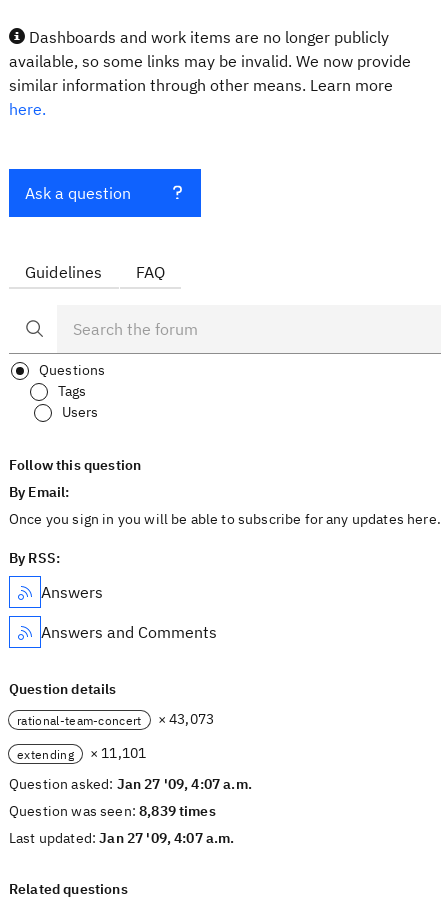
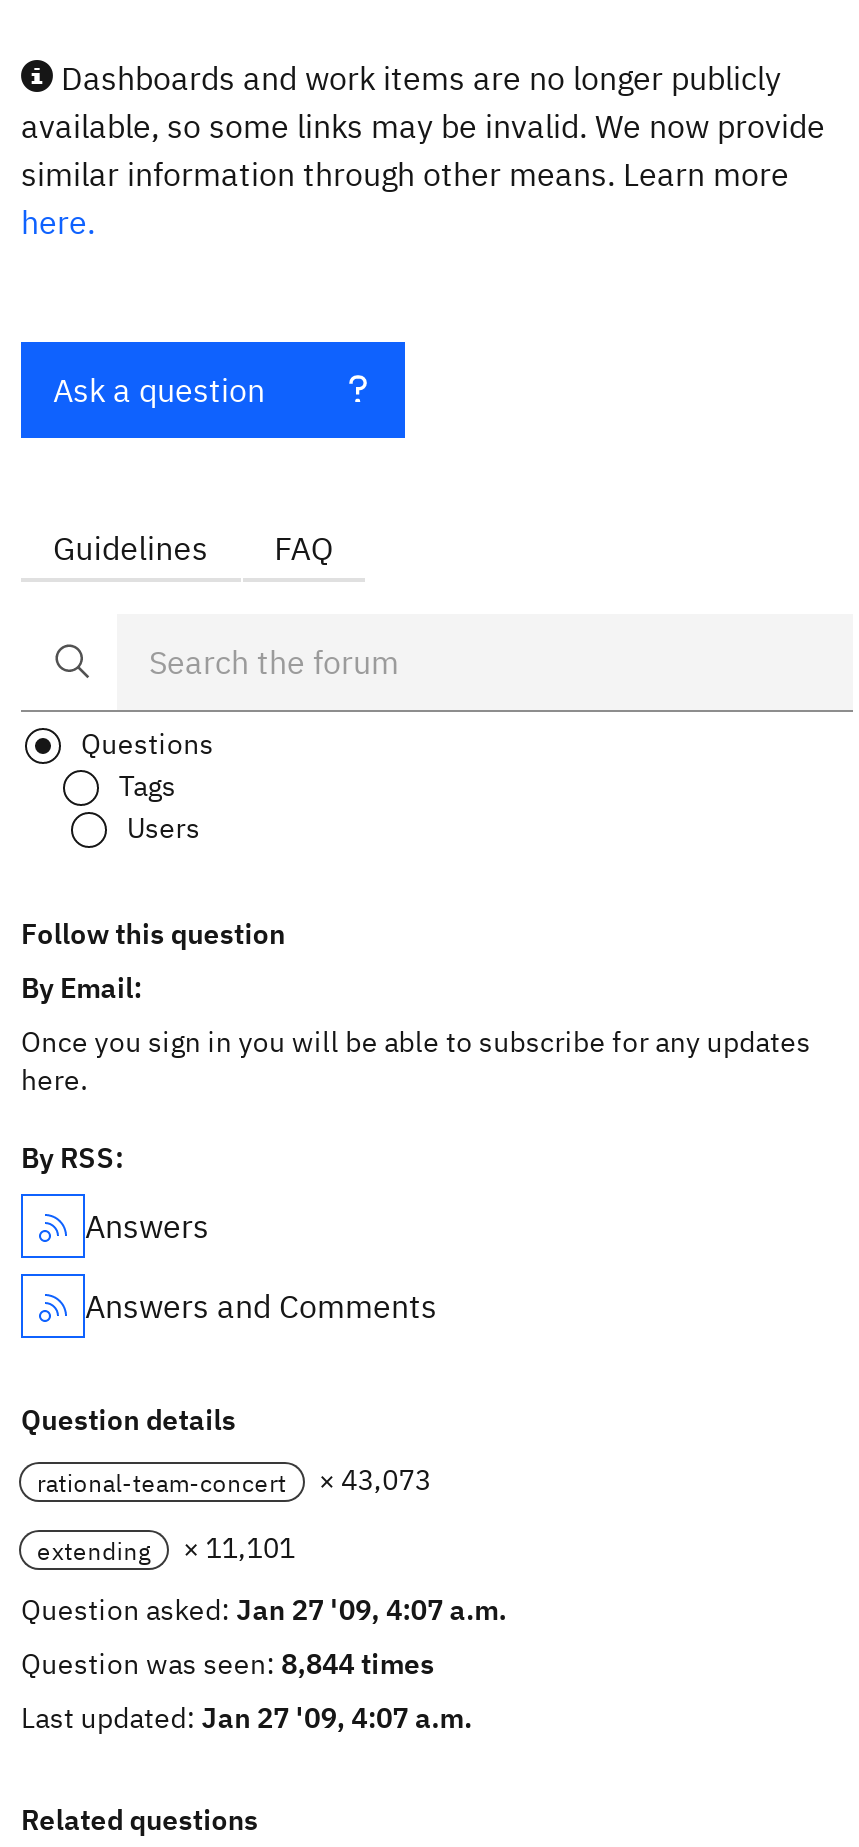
- Question was seen: 8,839 times
+ Question was seen: 8,844 times
